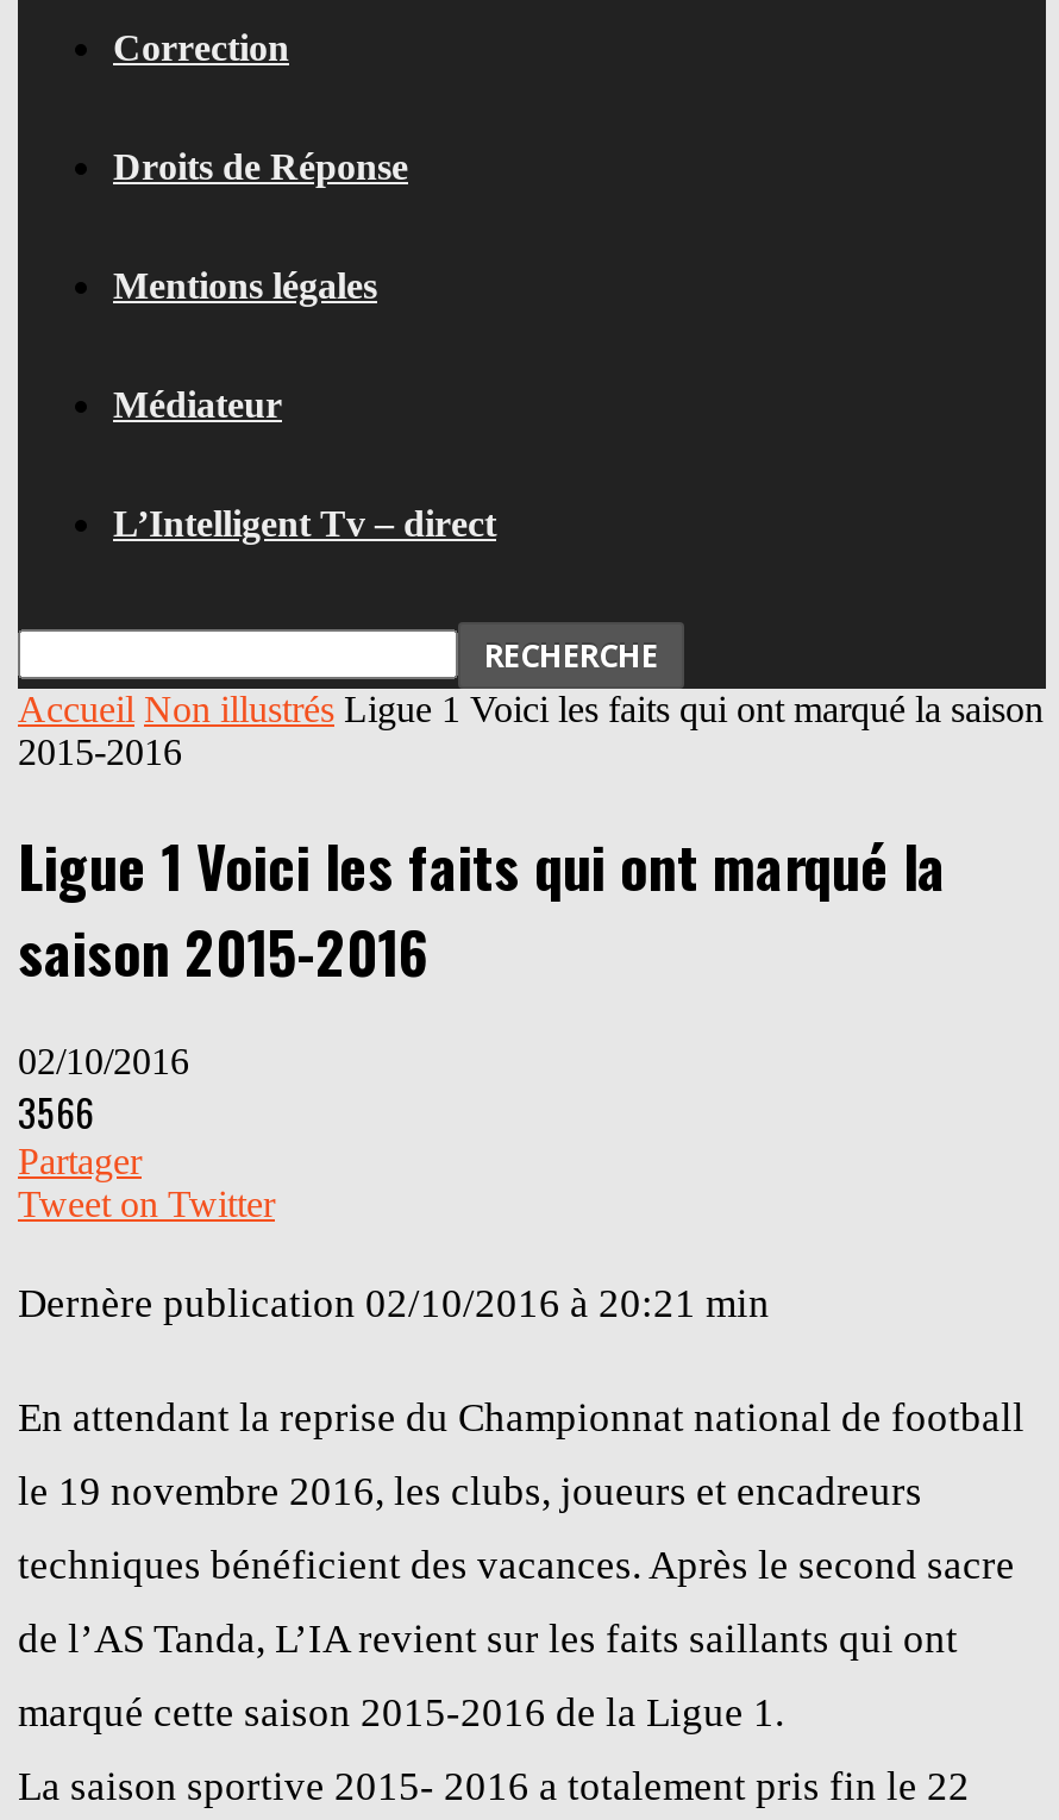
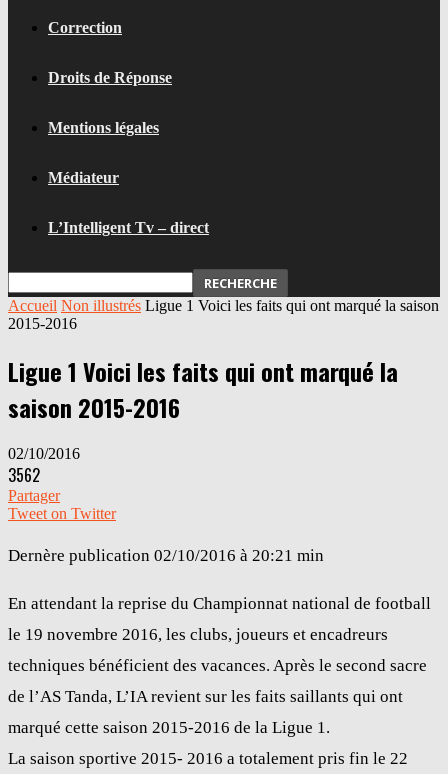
- 3566
+ 3562
